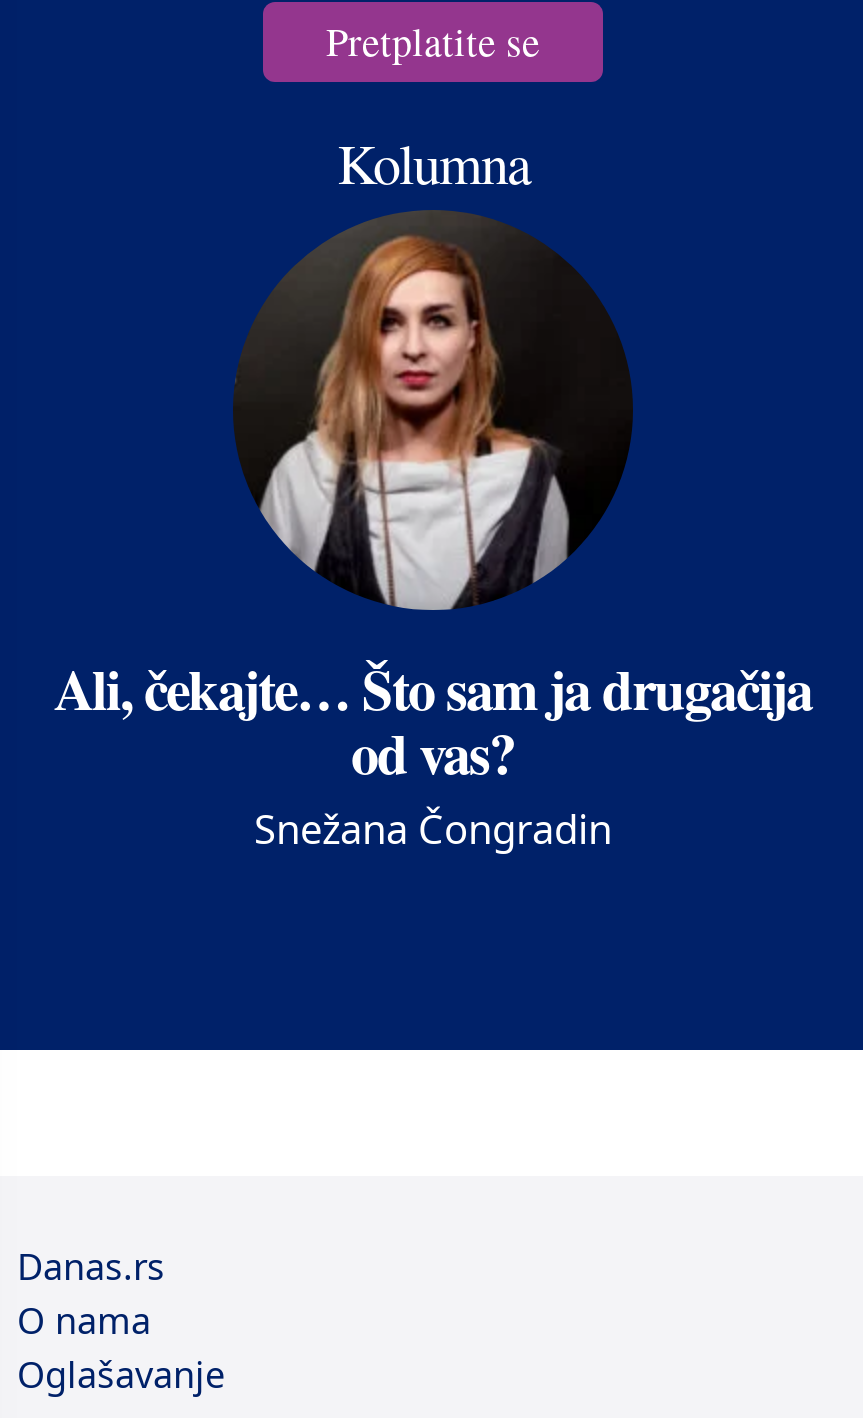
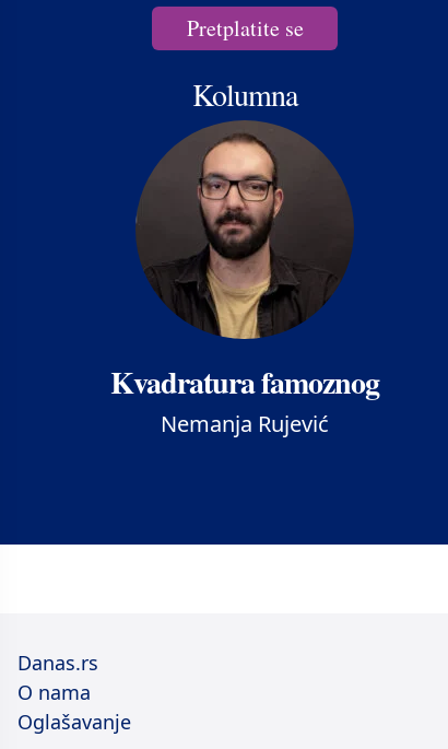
- [image]
- Ali, čekajte… Što sam ja drugačija
- od vas?
- Snežana Čongradin
+ [image]
+ Kvadratura famoznog
+ Nemanja Rujević
